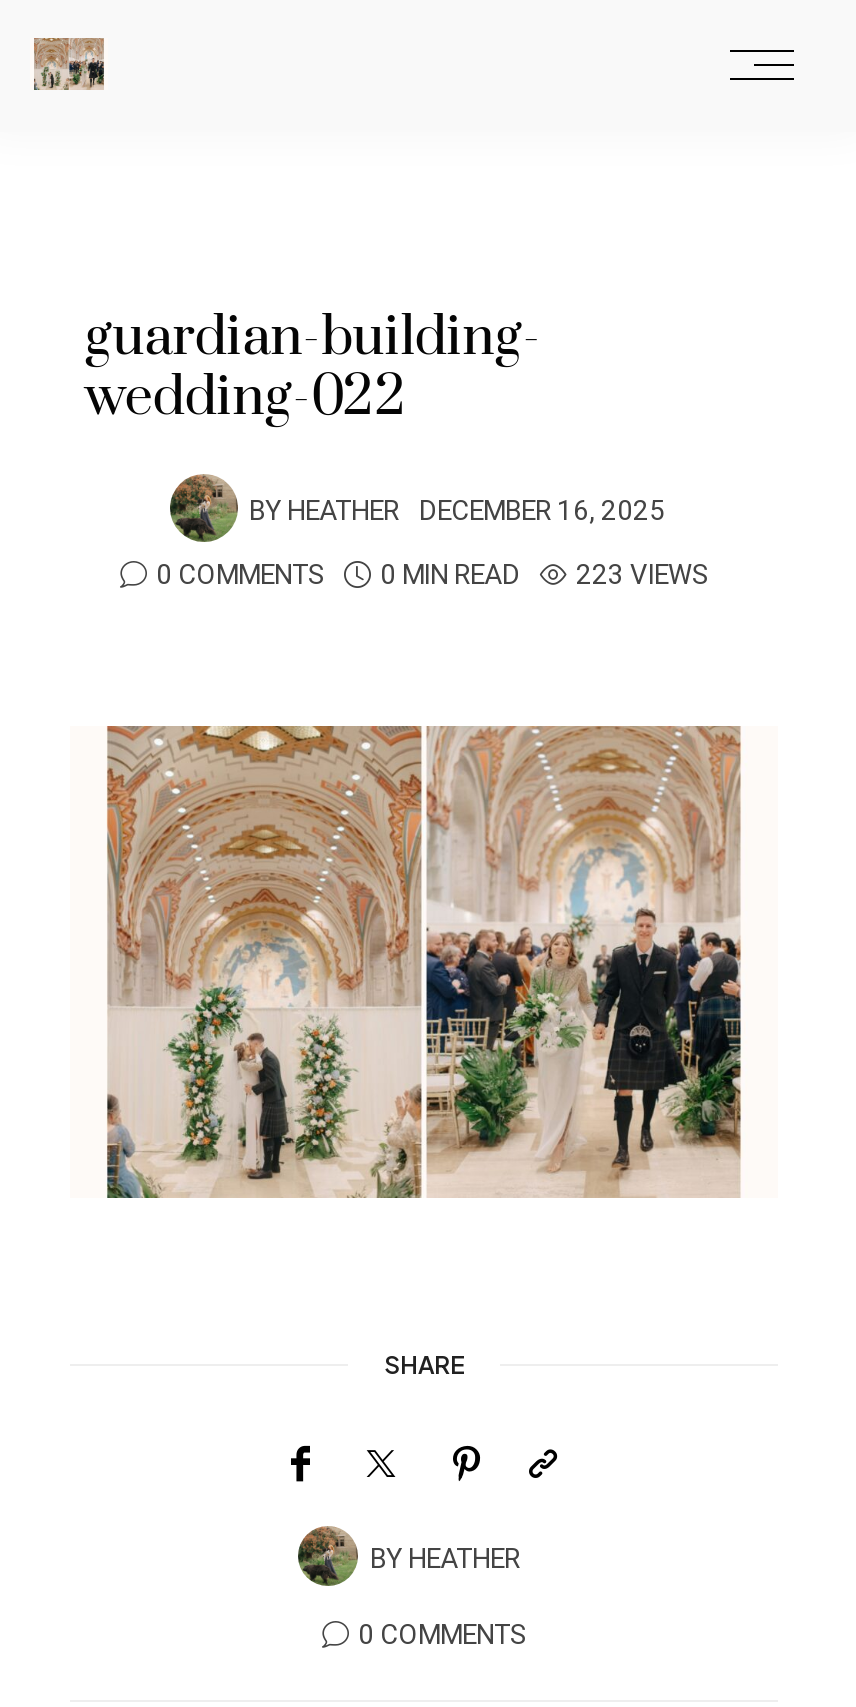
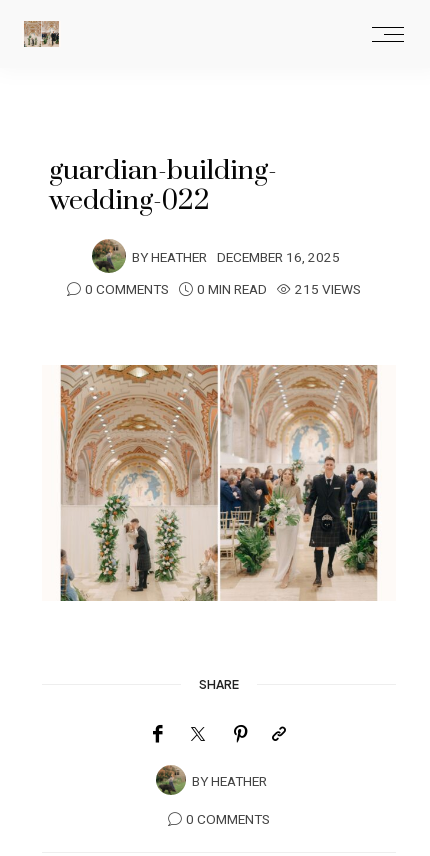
- 0 COMMENTS 0 MIN READ 223 VIEWS
+ 0 COMMENTS 0 MIN READ 215 VIEWS
